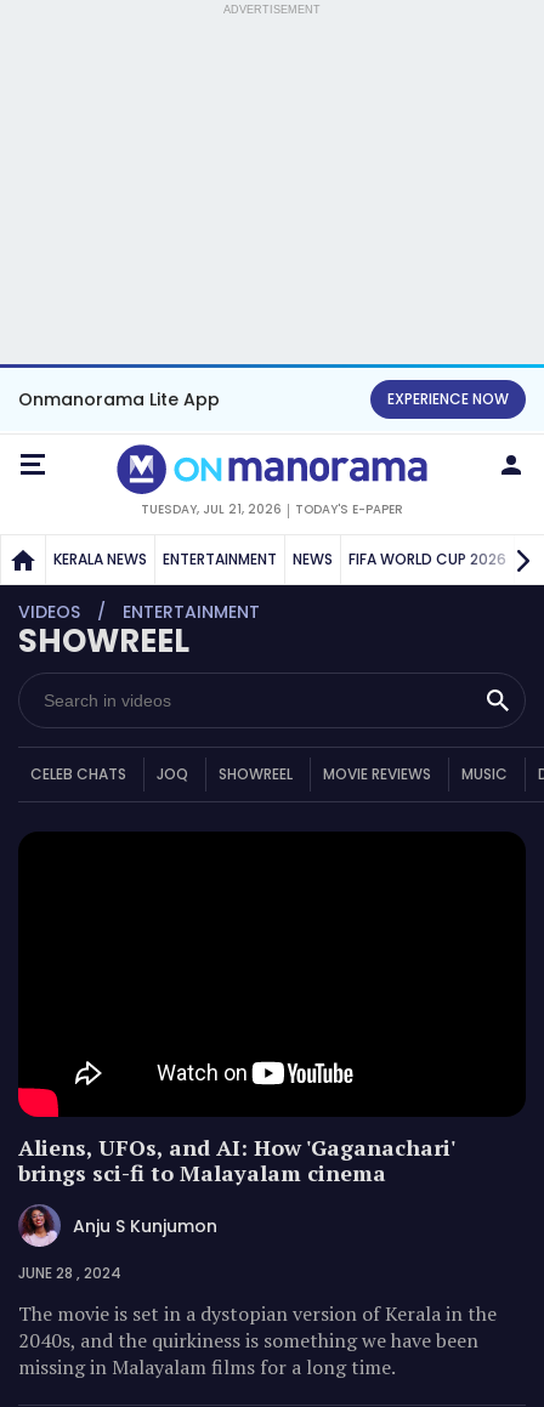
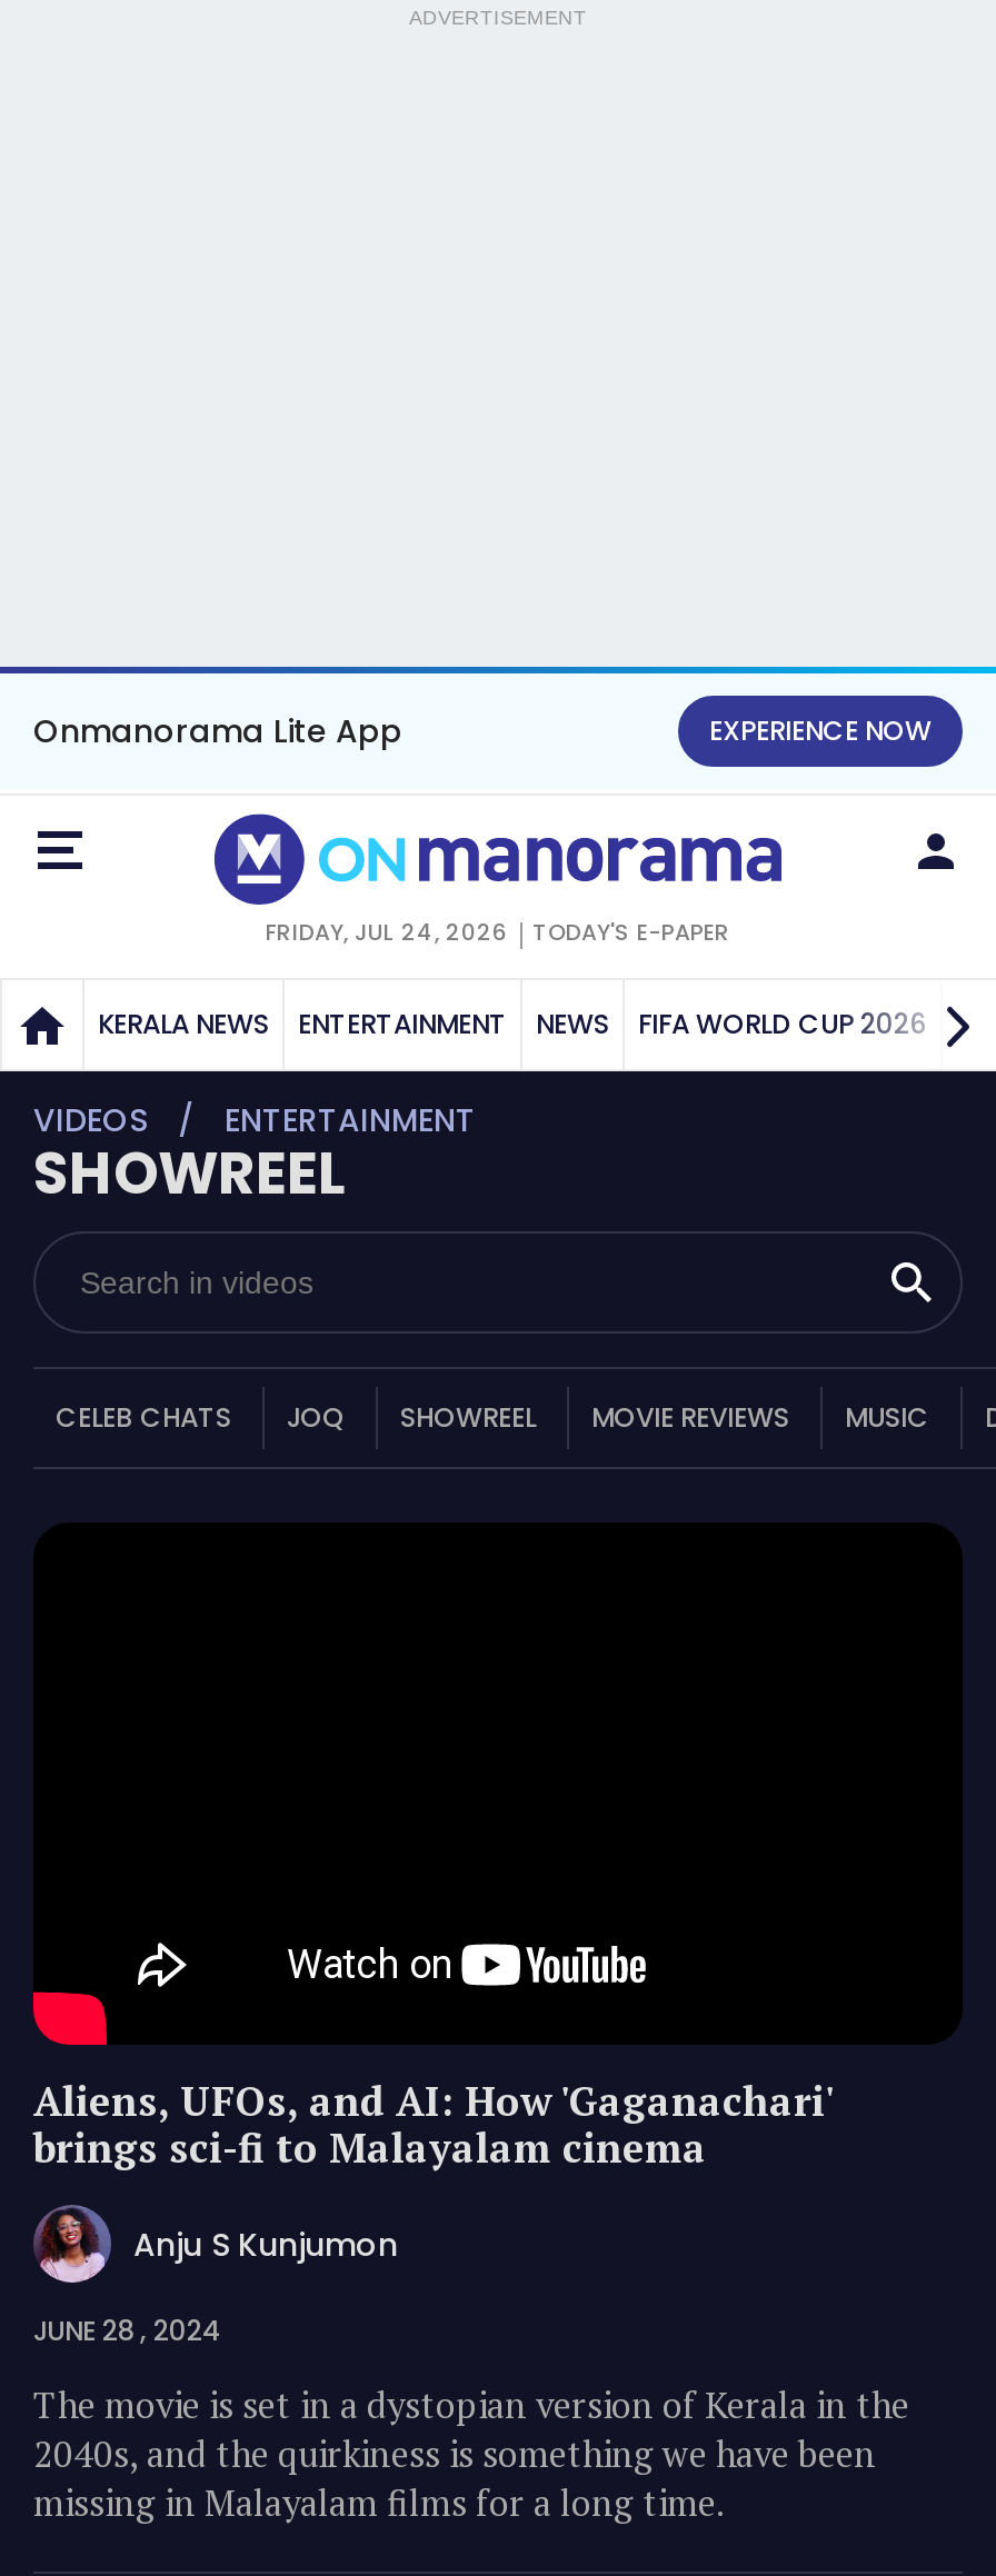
- TUESDAY, JUL 21, 2026 TODAY'S E-PAPER
+ FRIDAY, JUL 24, 2026 TODAY'S E-PAPER
